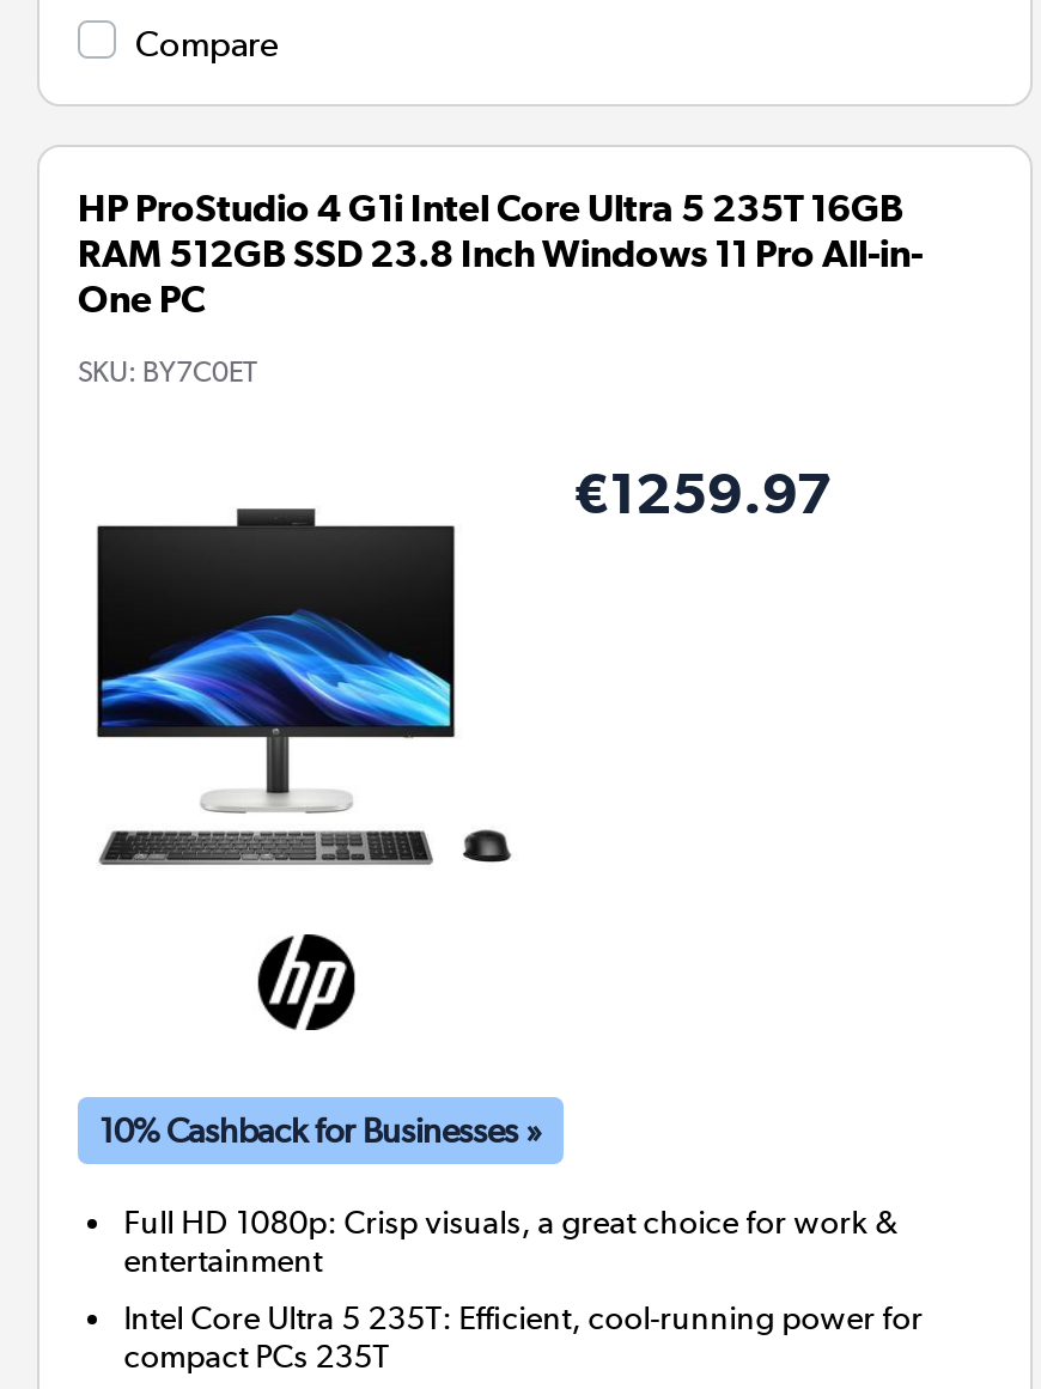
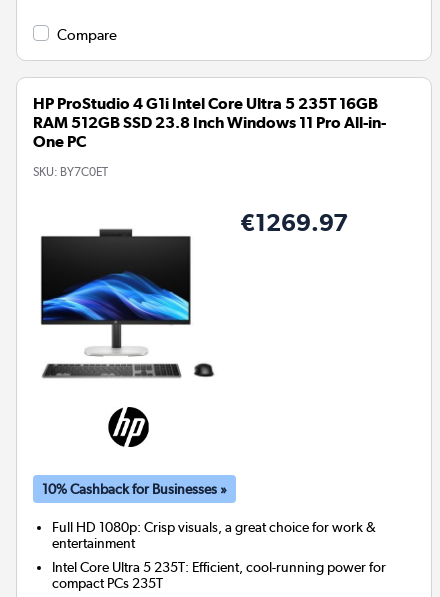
- €1259.97
+ €1269.97
